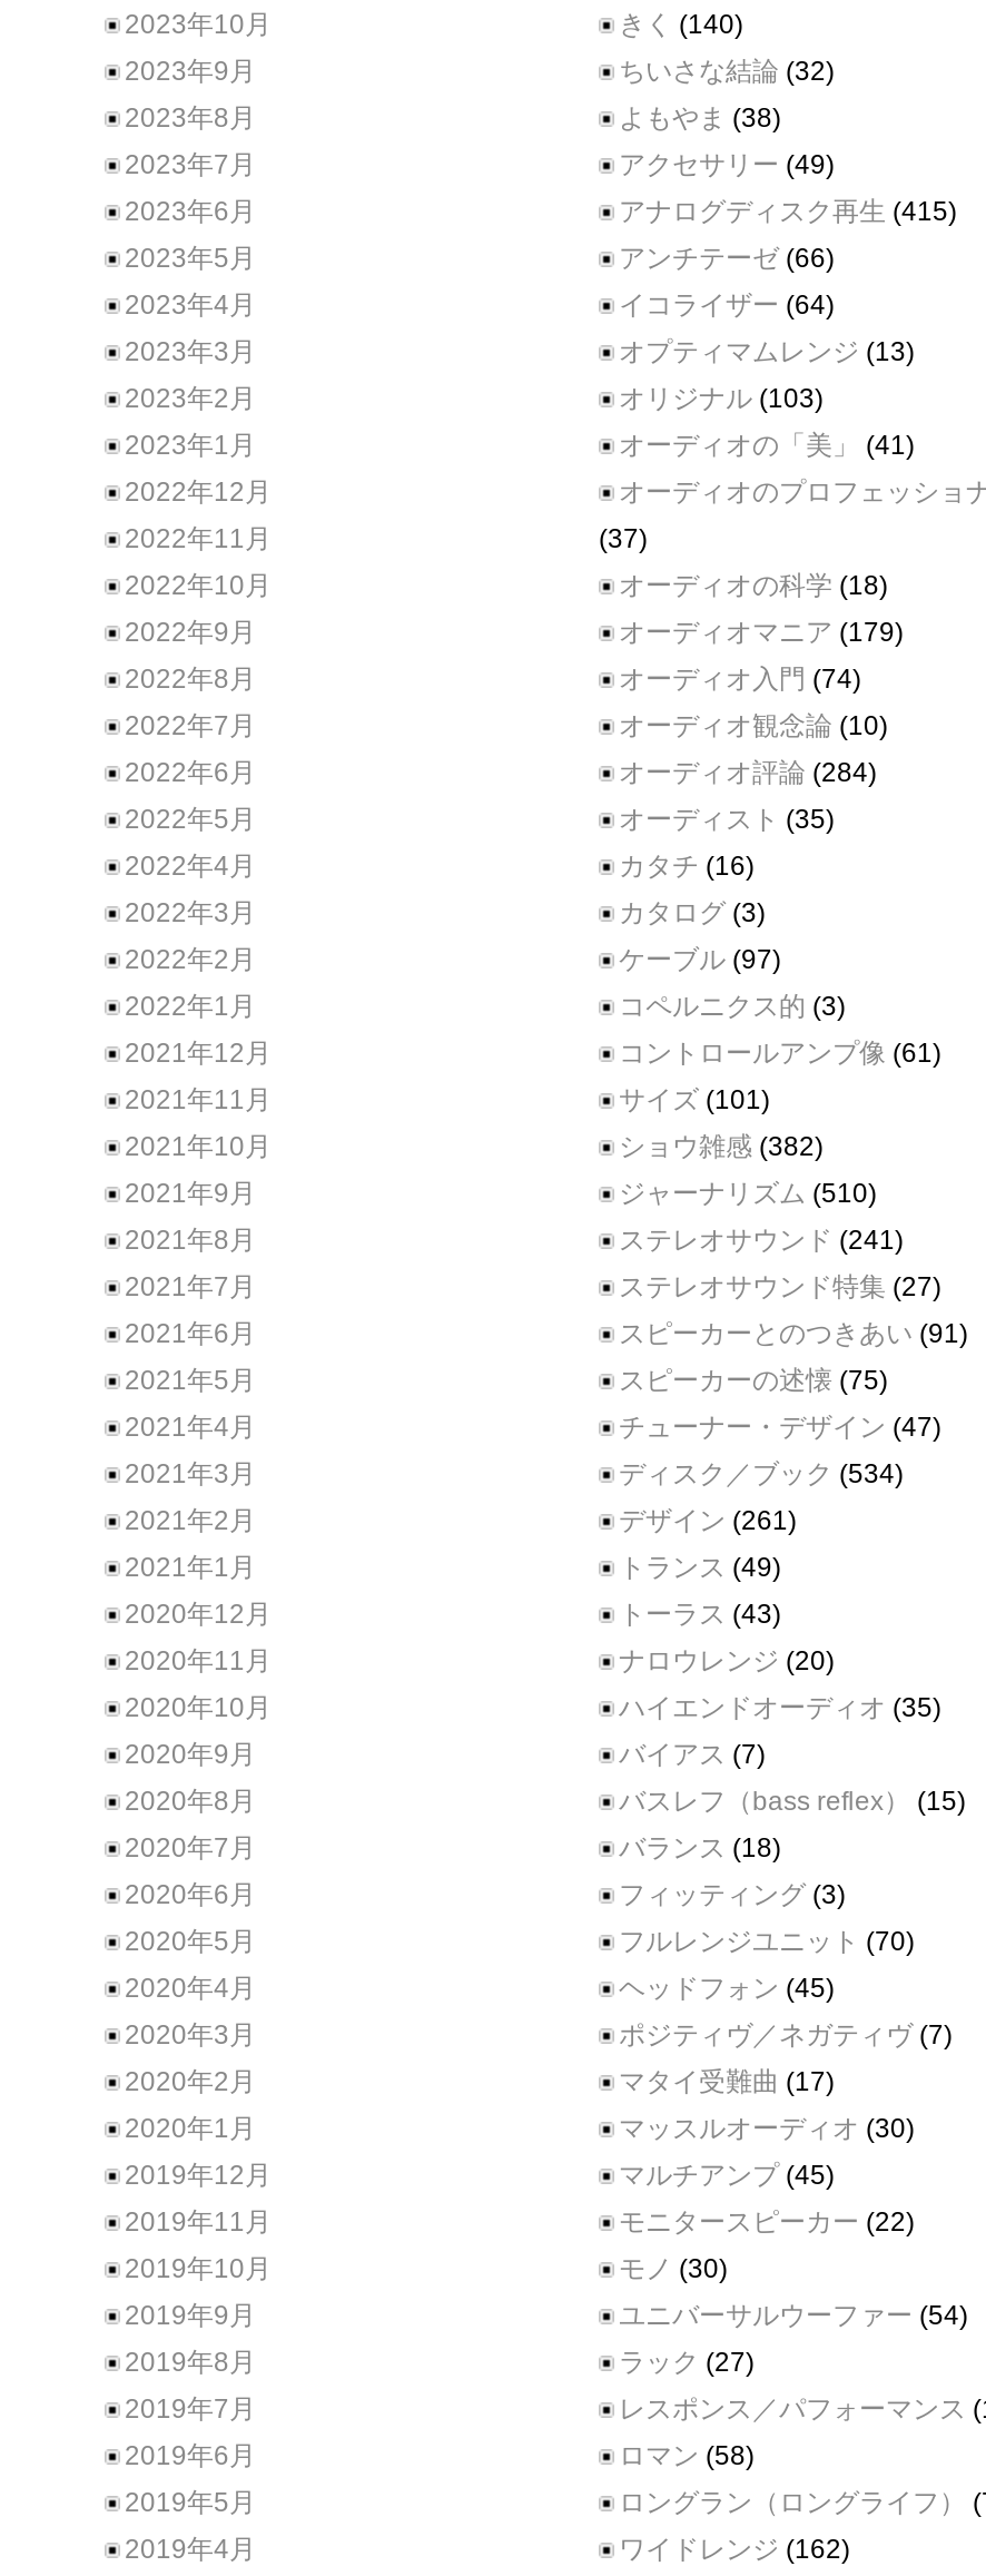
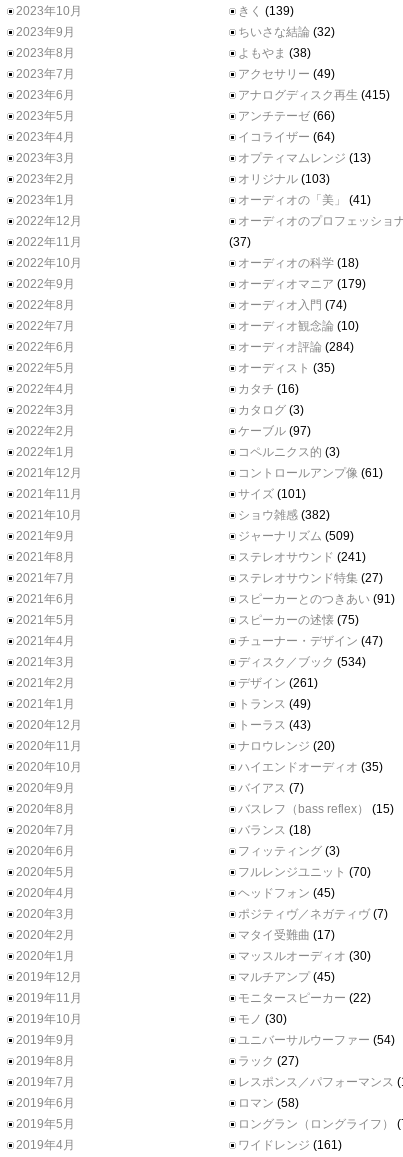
- きく(140)
+ きく(139)

- ジャーナリズム(510)
+ ジャーナリズム(509)

- ワイドレンジ(162)
+ ワイドレンジ(161)
